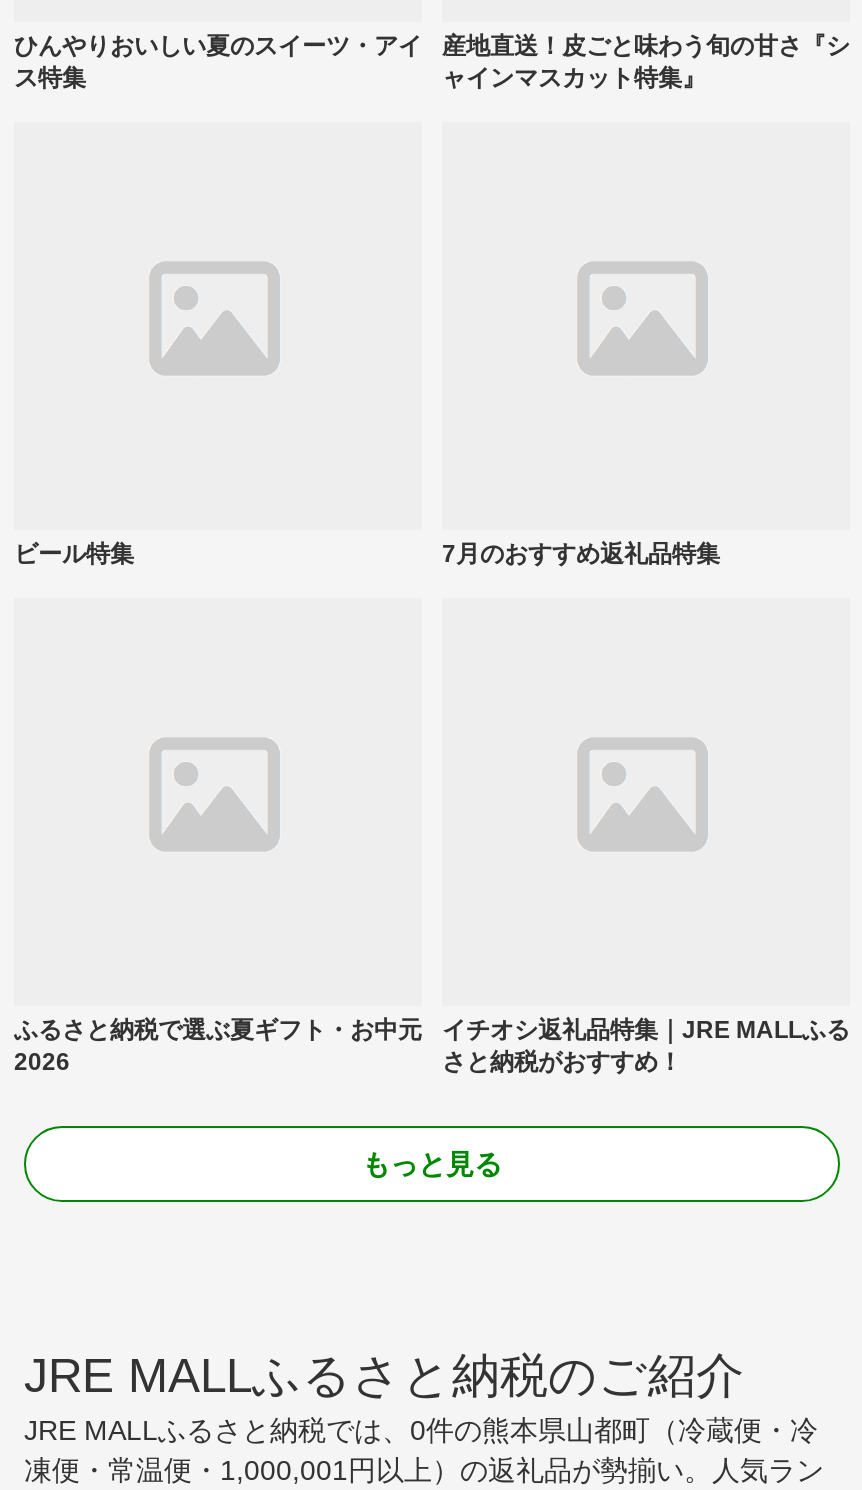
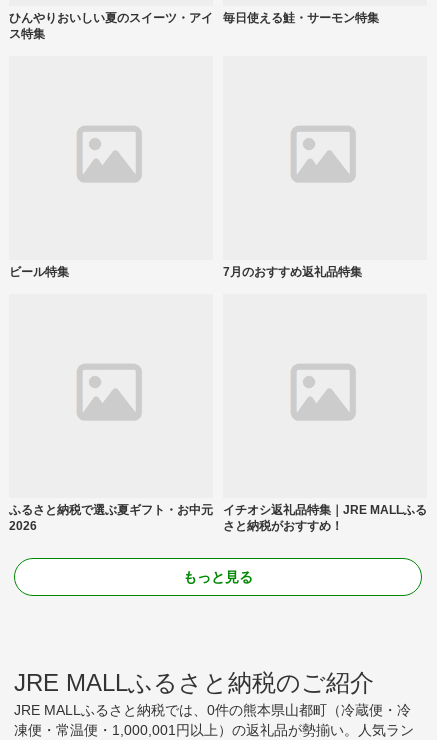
- 産地直送！皮ごと味わう旬の甘さ『シ
- ャインマスカット特集』
+ 毎日使える鮭・サーモン特集
